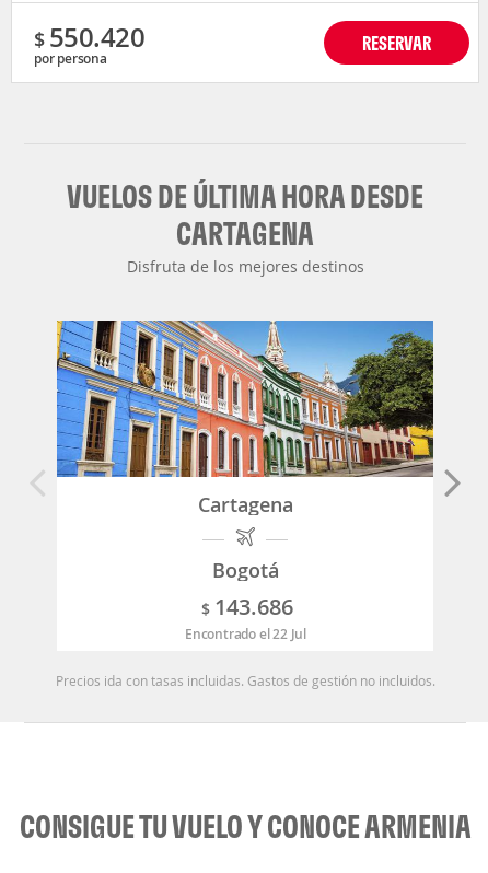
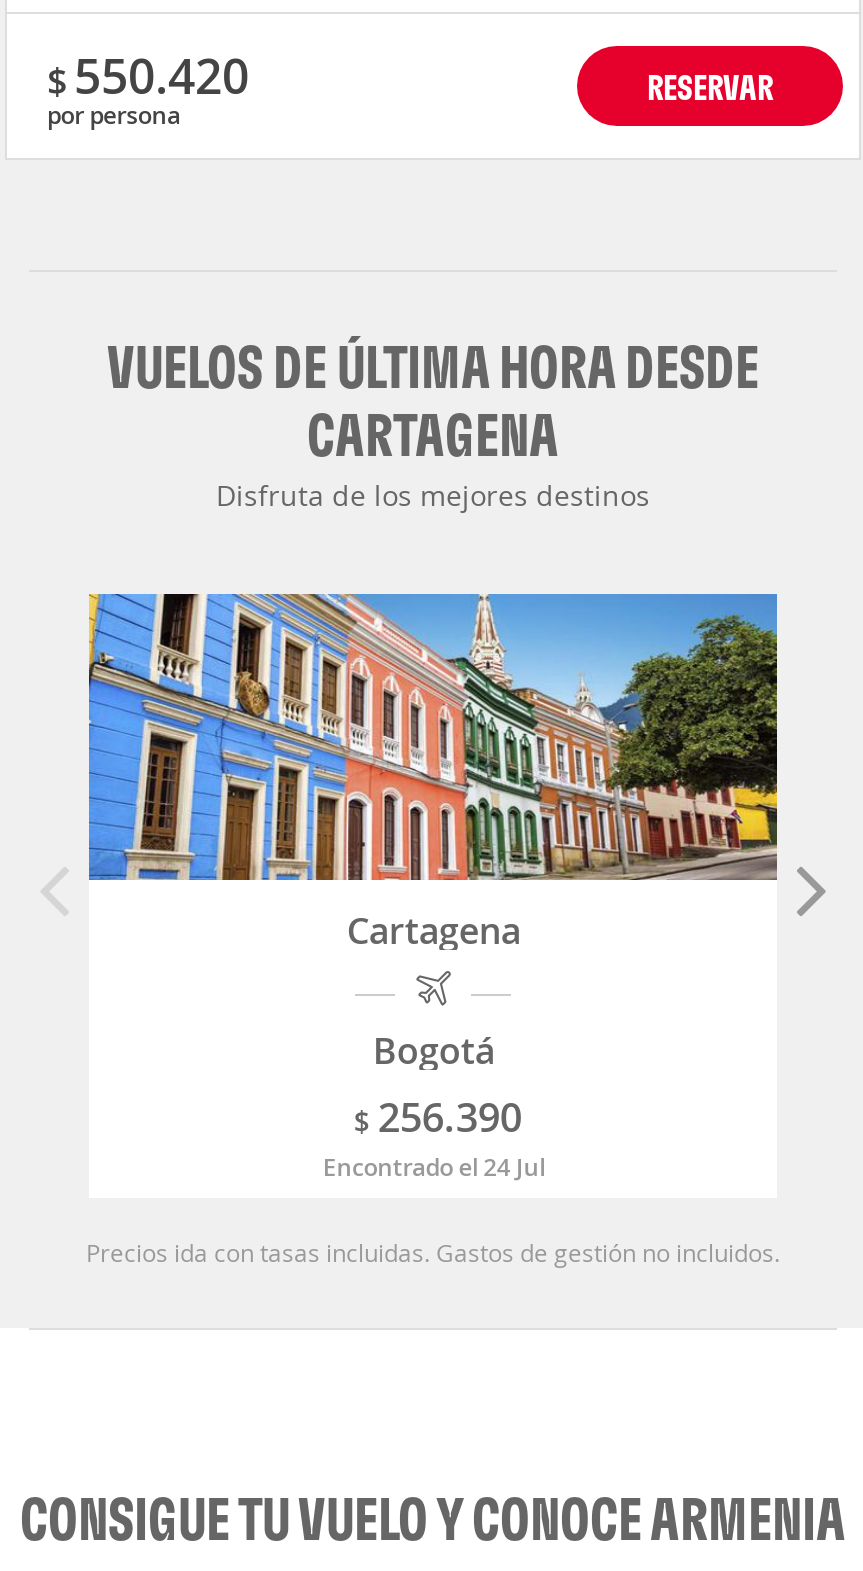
- $ 143.686
+ $ 256.390

- Encontrado el 22 Jul
+ Encontrado el 24 Jul
